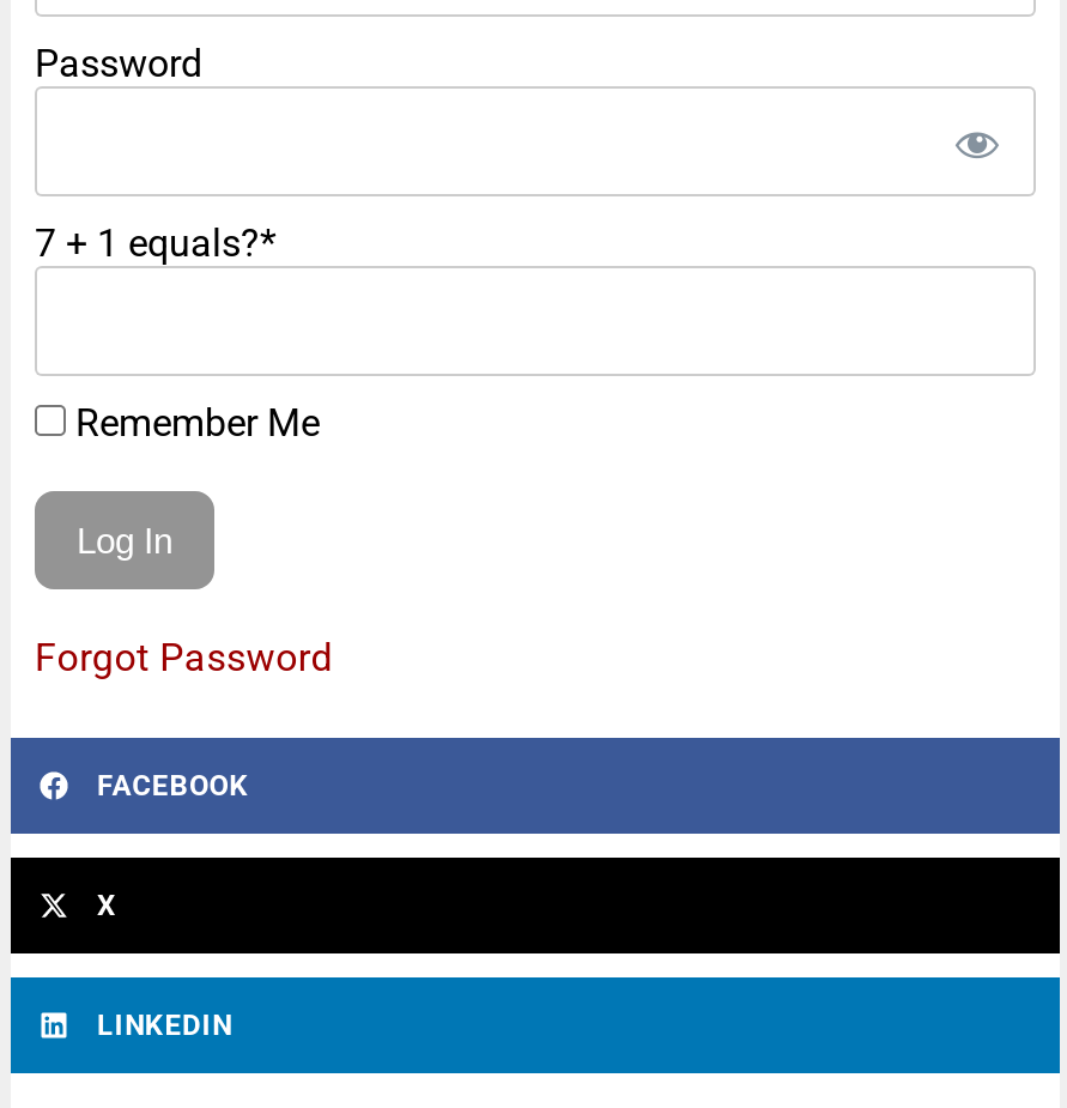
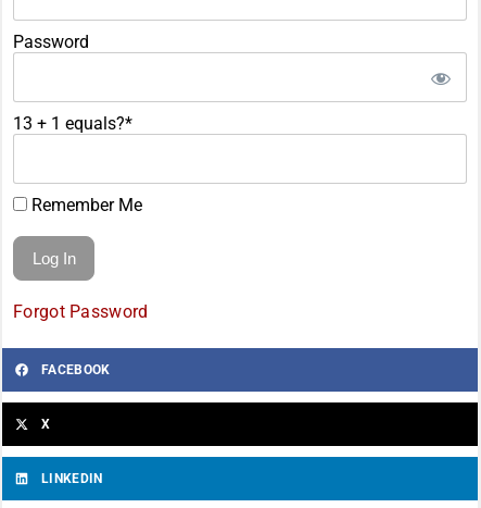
- 7 + 1 equals?*
+ 13 + 1 equals?*
